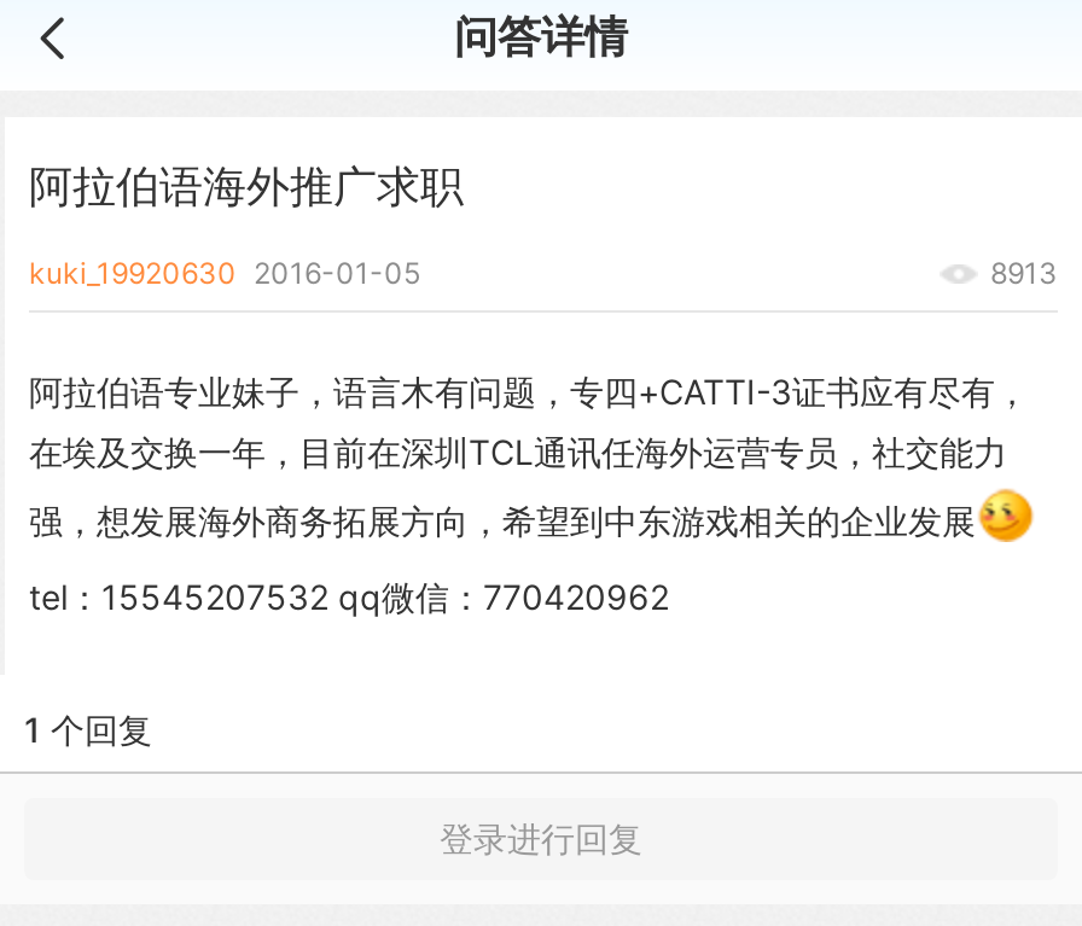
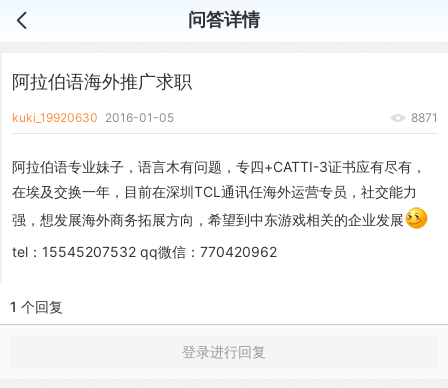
- 8913
+ 8871
